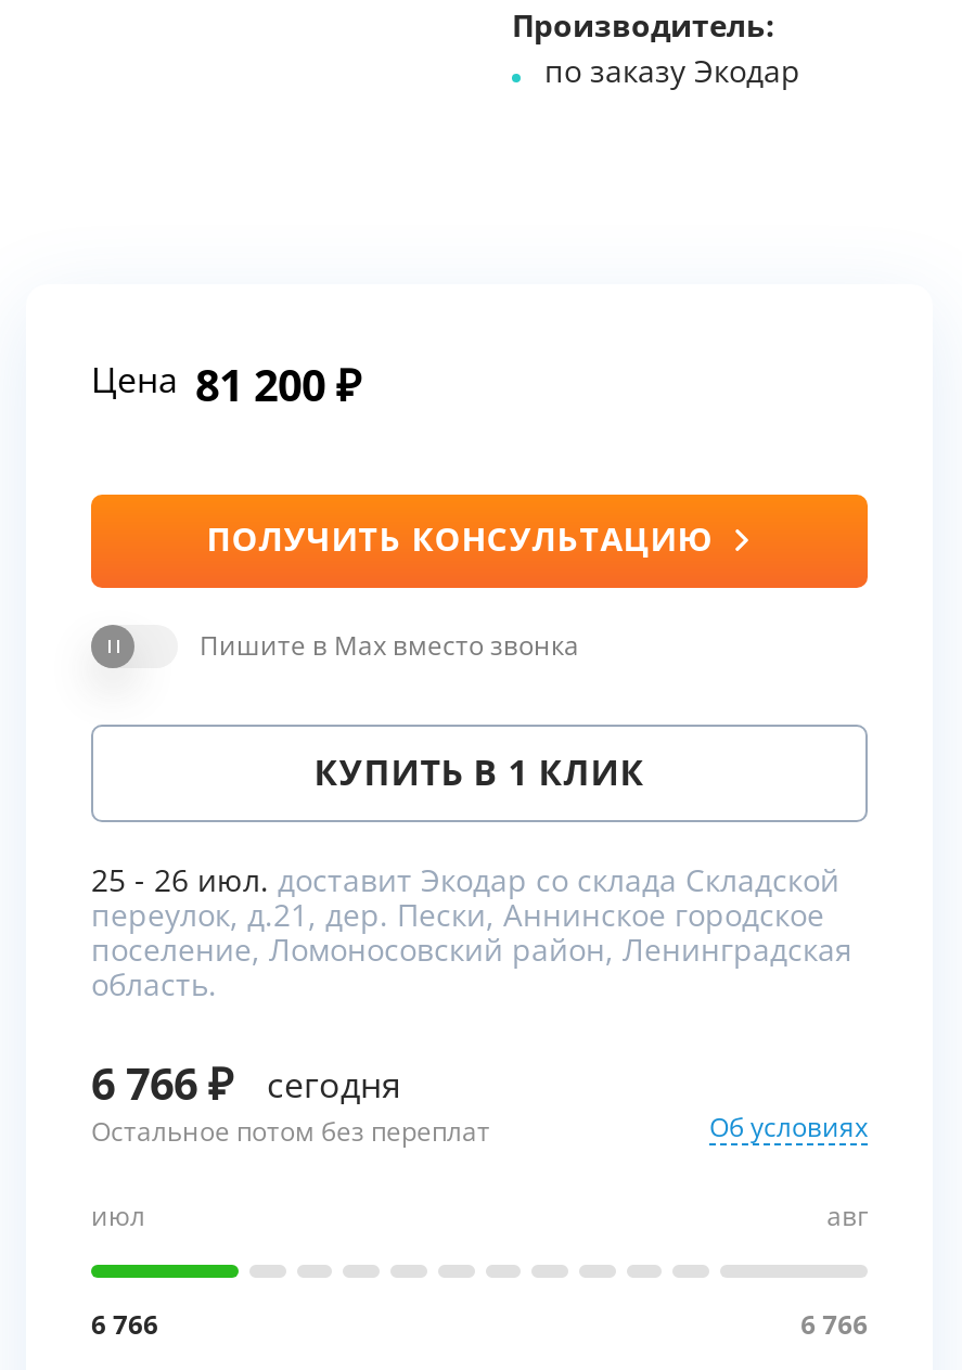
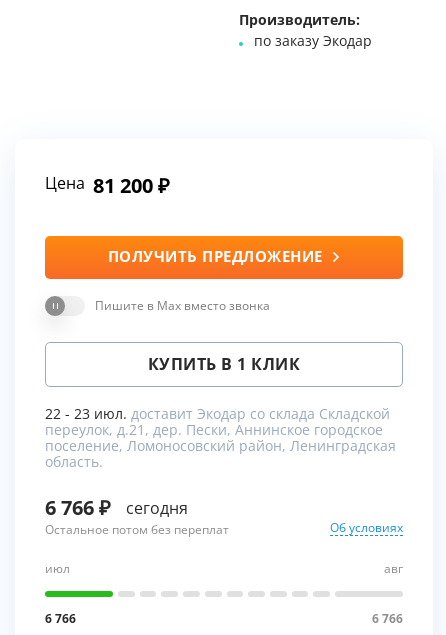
- ПОЛУЧИТЬ КОНСУЛЬТАЦИЮ
+ ПОЛУЧИТЬ ПРЕДЛОЖЕНИЕ

- 25 - 26 июл. доставит Экодар со склада Складской
+ 22 - 23 июл. доставит Экодар со склада Складской
